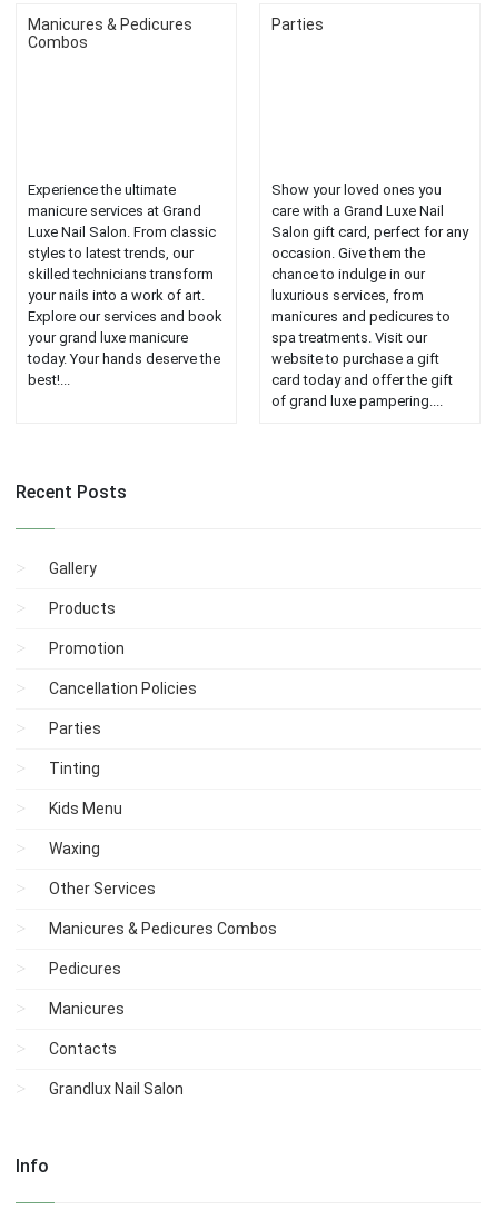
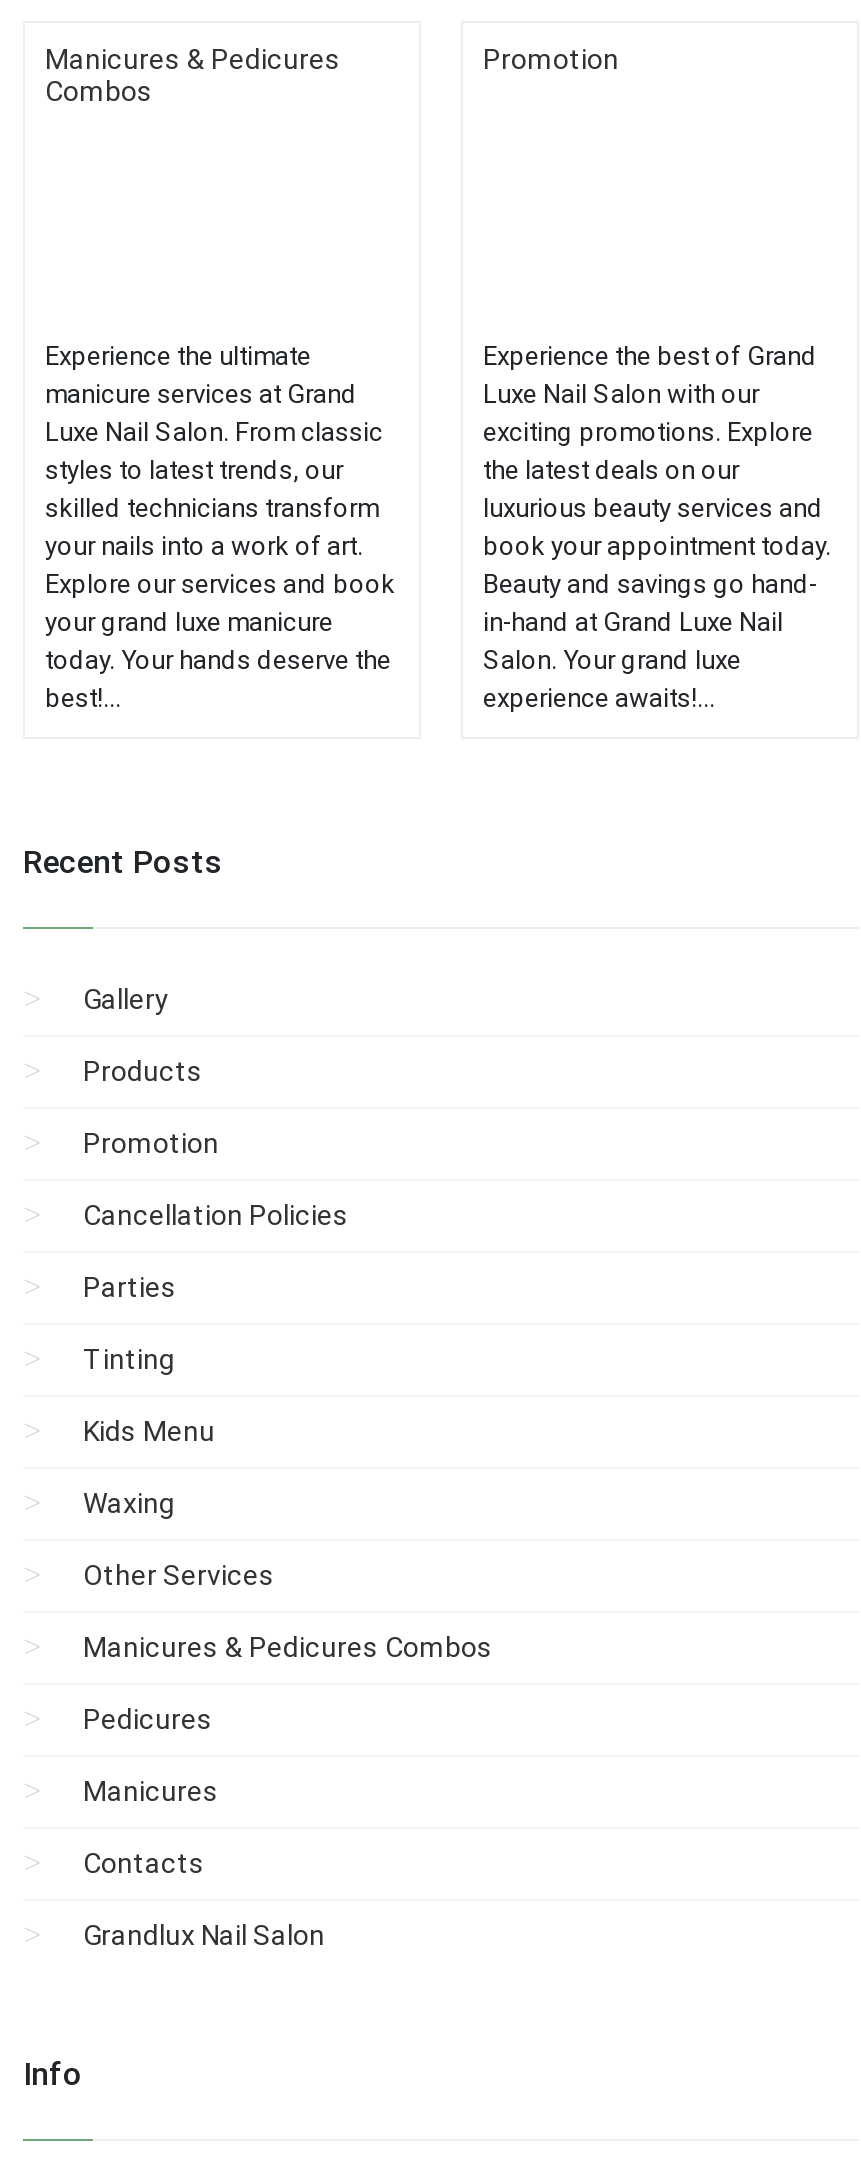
- Parties
+ Promotion

- Show your loved ones you
- care with a Grand Luxe Nail
- Salon gift card, perfect for any
- occasion. Give them the
- chance to indulge in our
- luxurious services, from
- manicures and pedicures to
- spa treatments. Visit our
- website to purchase a gift
- card today and offer the gift
- of grand luxe pampering....
+ Experience the best of Grand
+ Luxe Nail Salon with our
+ exciting promotions. Explore
+ the latest deals on our
+ luxurious beauty services and
+ book your appointment today.
+ Beauty and savings go hand-
+ in-hand at Grand Luxe Nail
+ Salon. Your grand luxe
+ experience awaits!...
